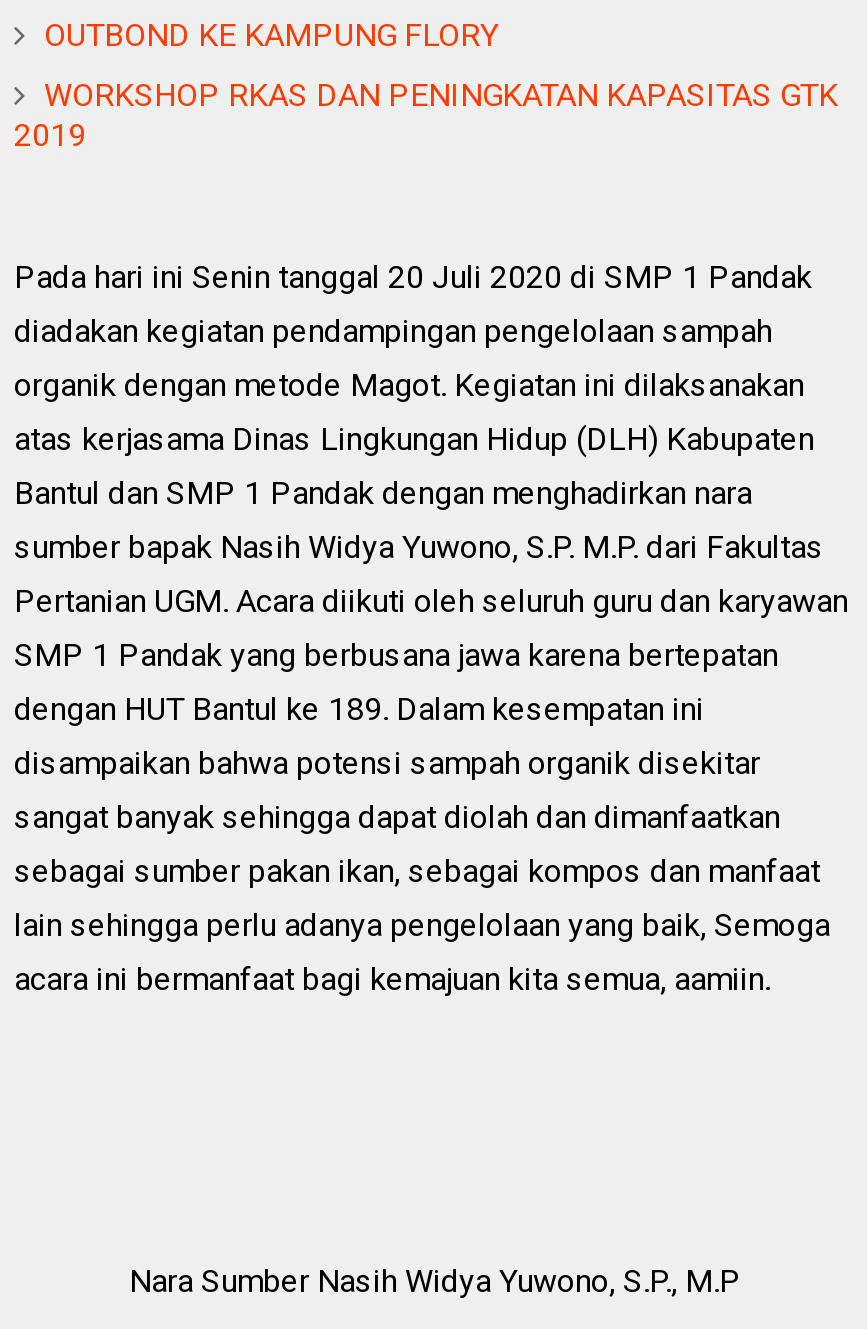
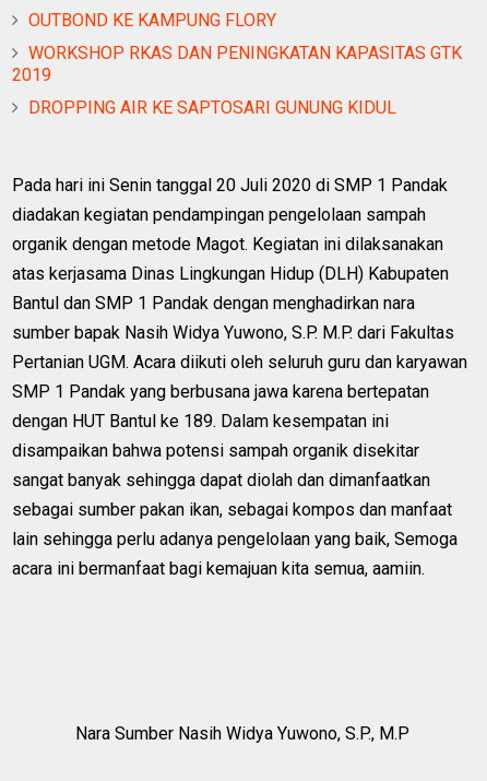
+ DROPPING AIR KE SAPTOSARI GUNUNG KIDUL
